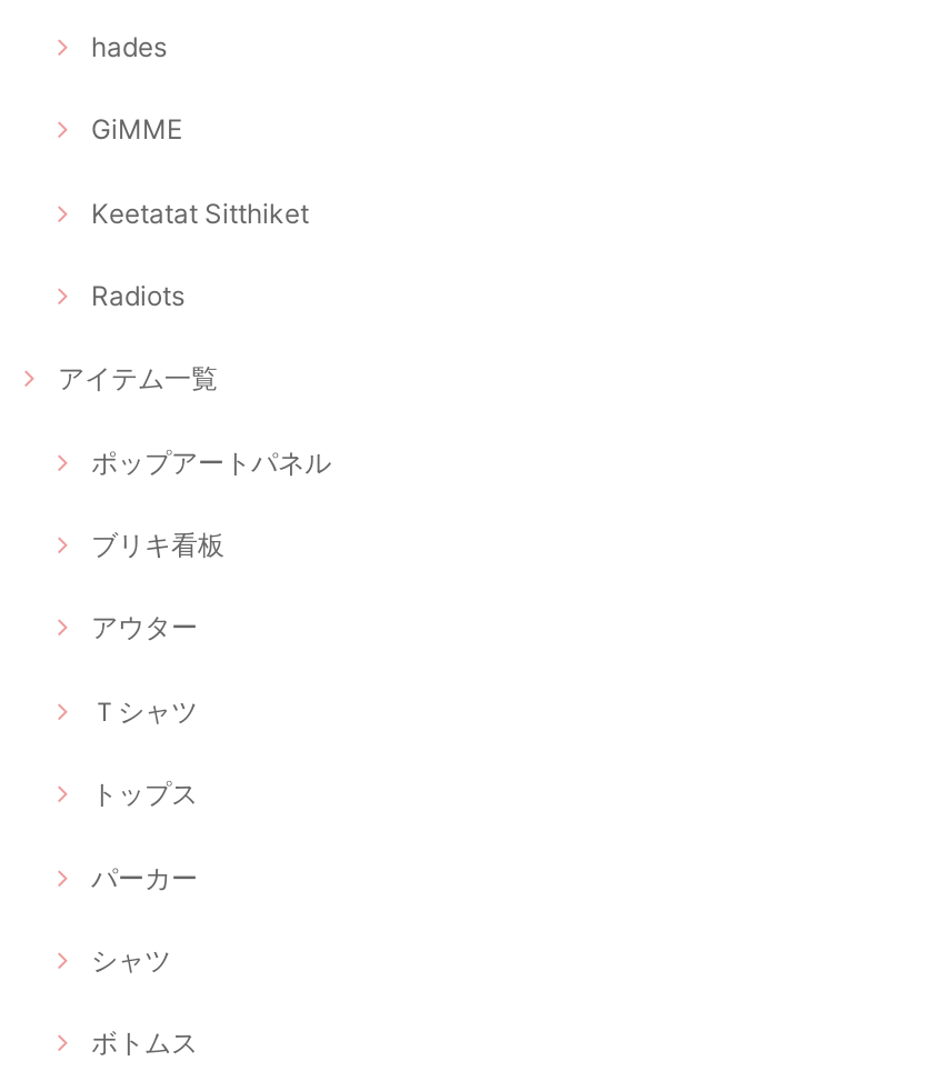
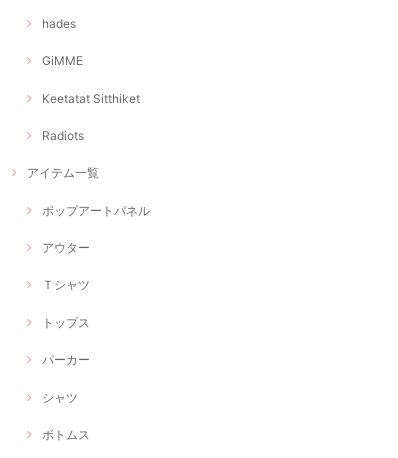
- ブリキ看板
